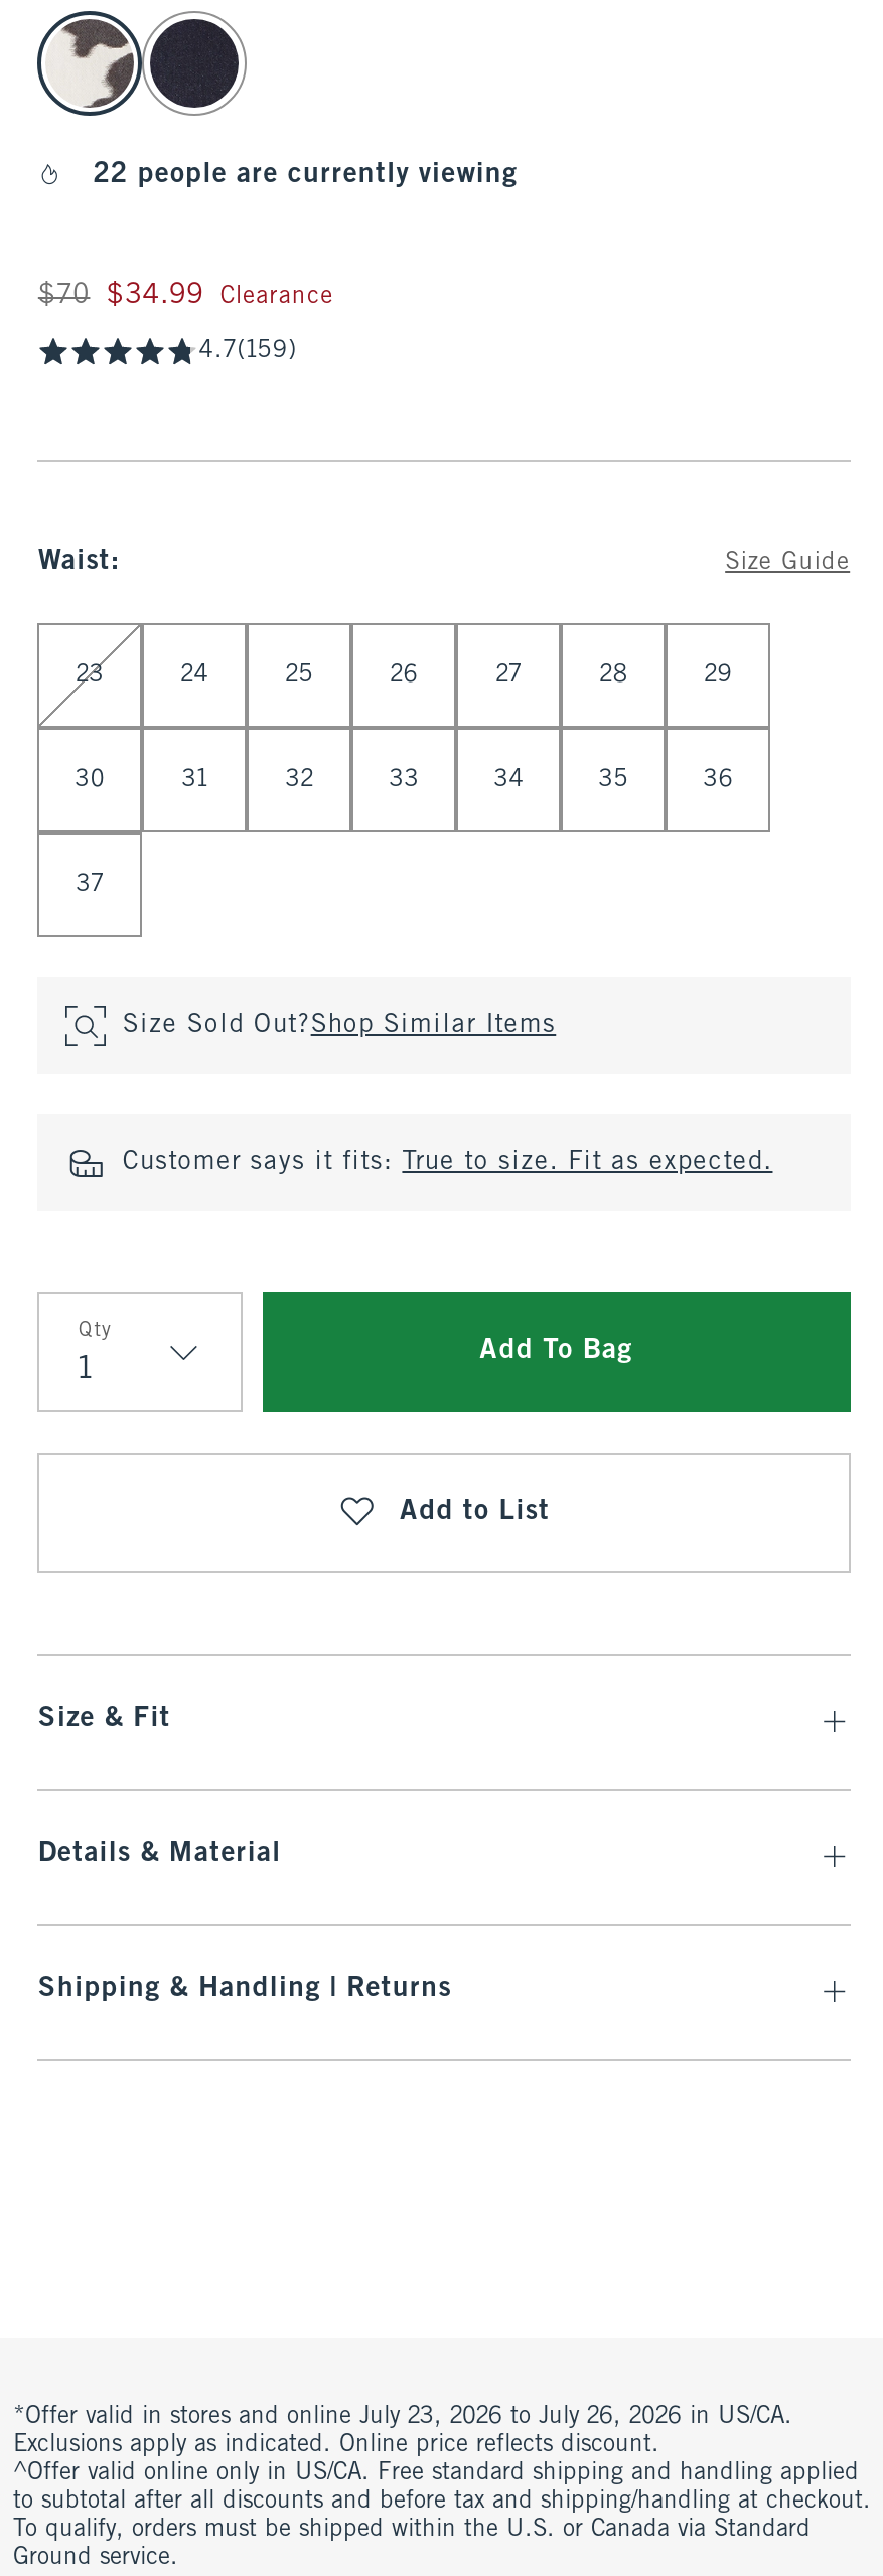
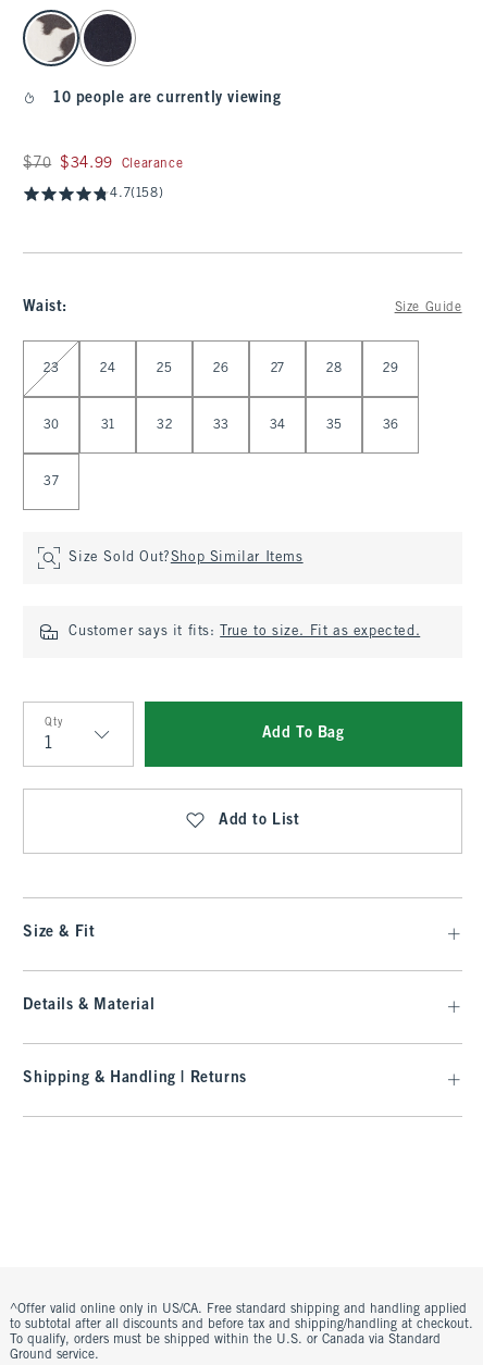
- 22 people are currently viewing
+ 10 people are currently viewing

- 4.7(159)
+ 4.7(158)

- *Offer valid in stores and online July 23, 2026 to July 26, 2026 in US/CA.
- Exclusions apply as indicated. Online price reflects discount.
